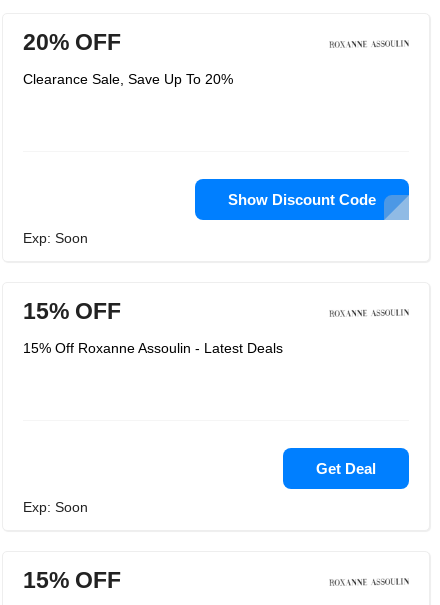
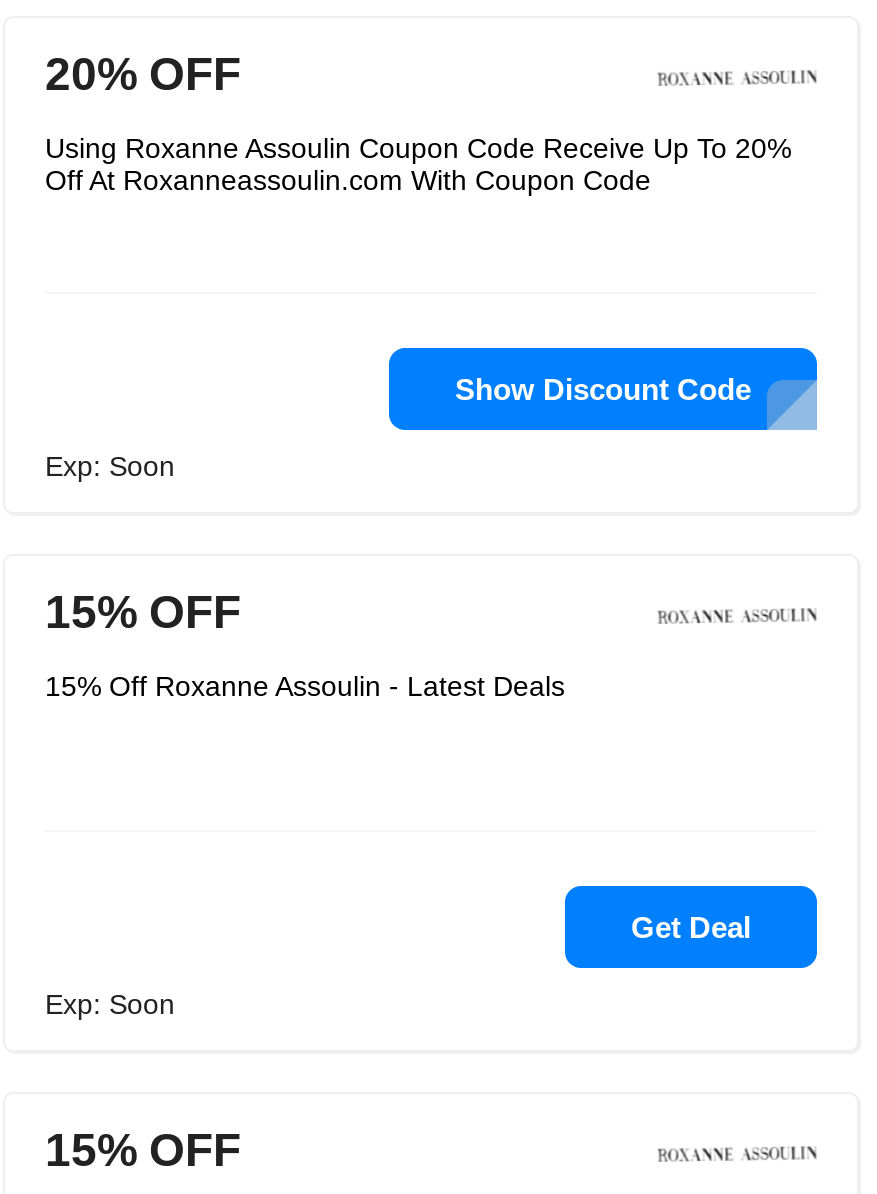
- Clearance Sale, Save Up To 20%
+ Using Roxanne Assoulin Coupon Code Receive Up To 20%
+ Off At Roxanneassoulin.com With Coupon Code
